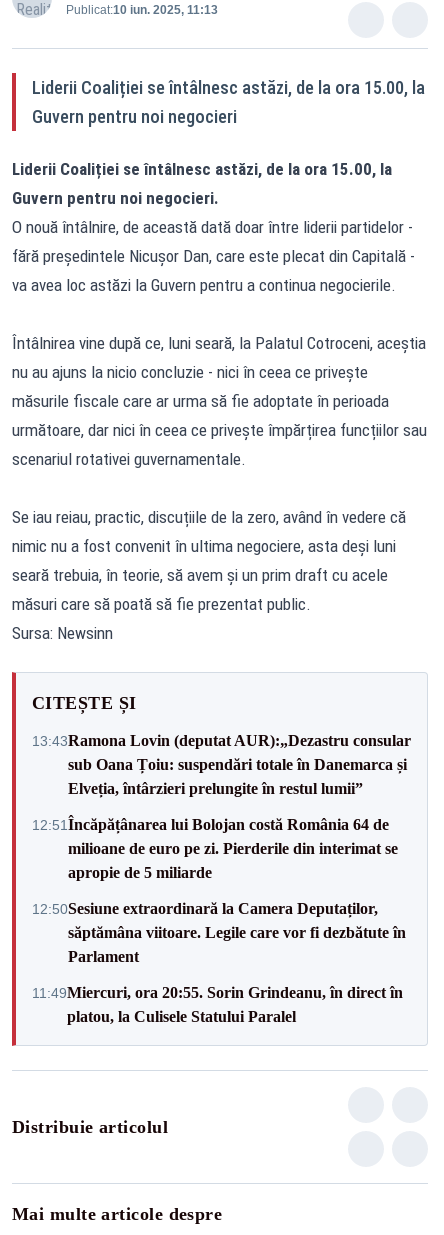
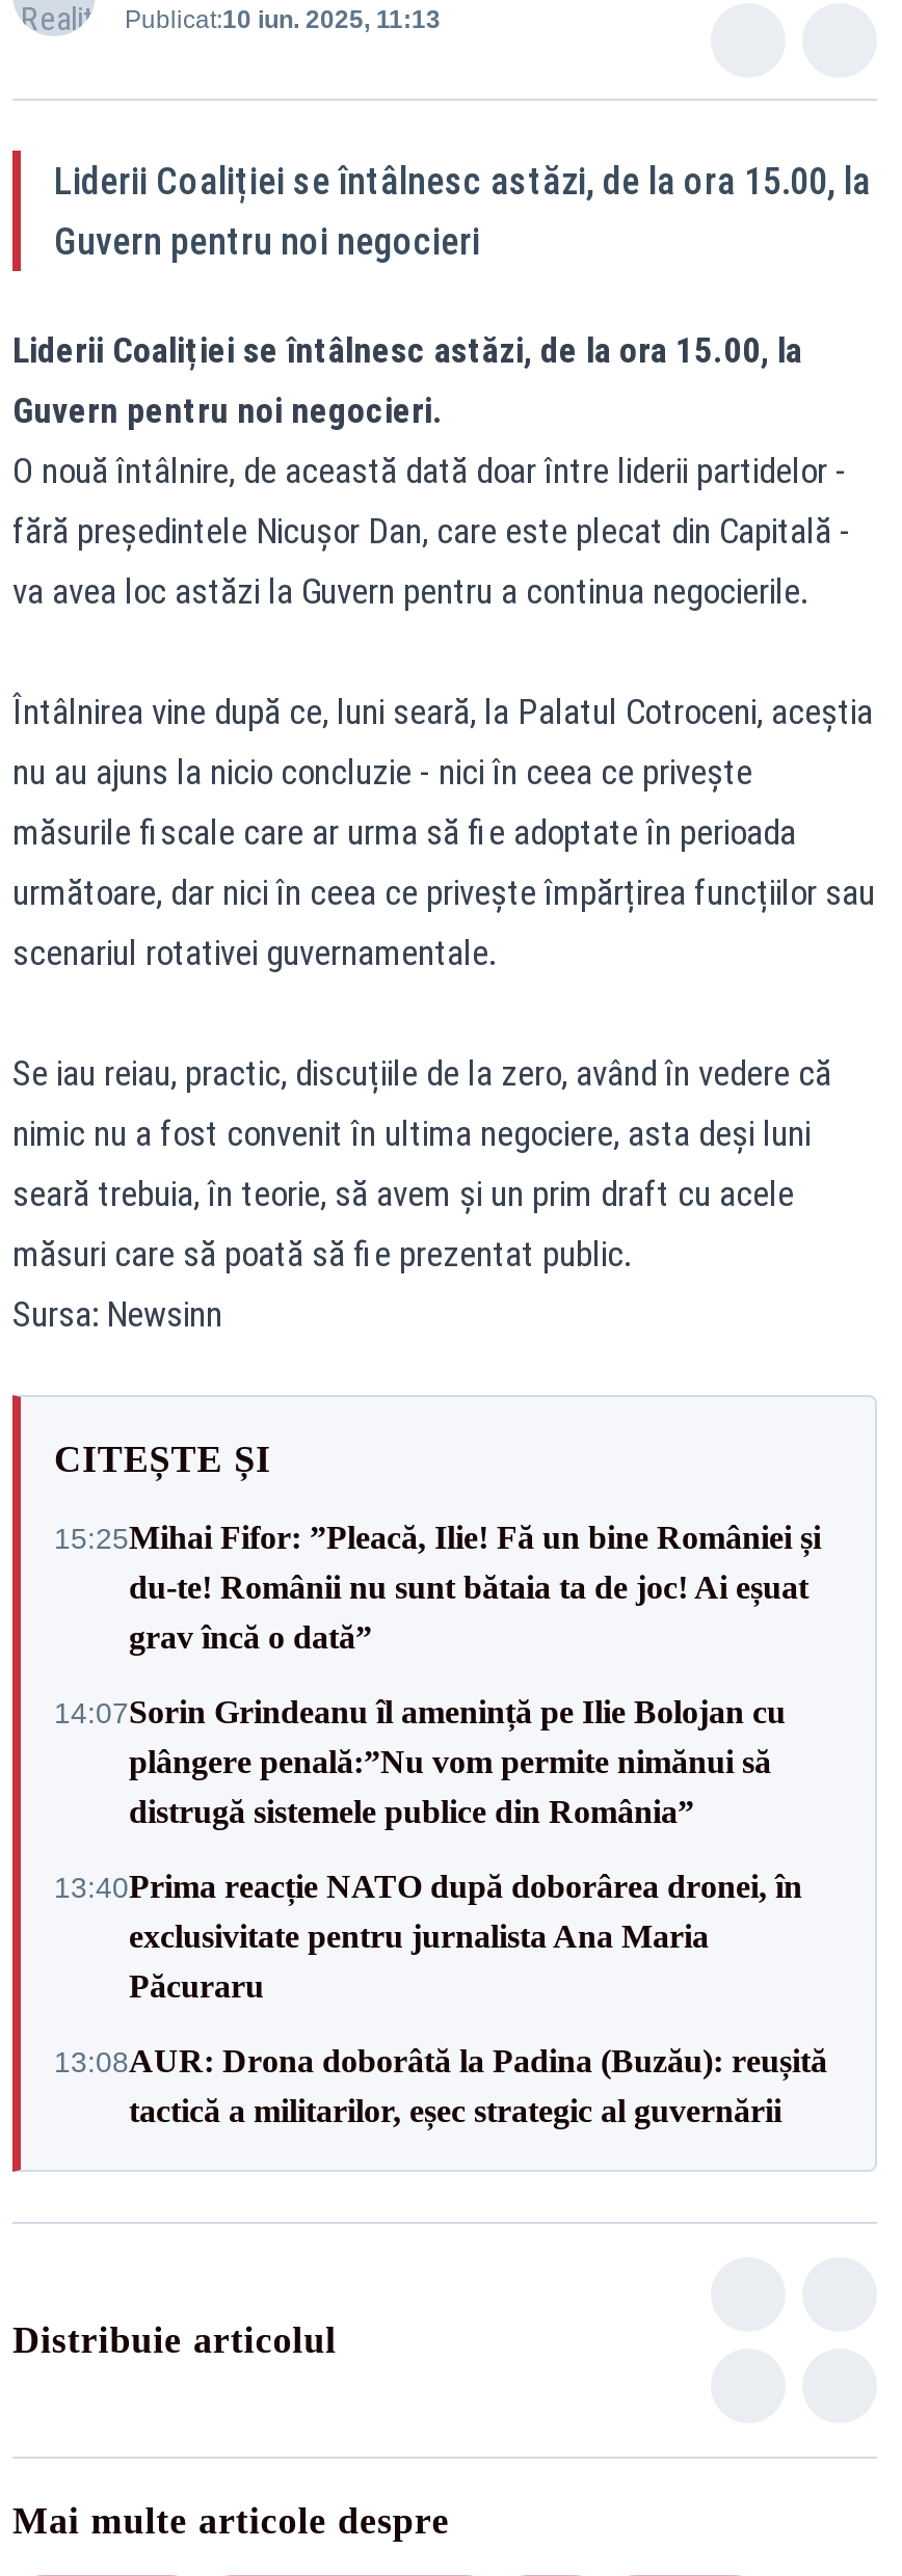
- 13:43Ramona Lovin (deputat AUR):„Dezastru consular
- sub Oana Țoiu: suspendări totale în Danemarca și
- Elveția, întârzieri prelungite în restul lumii”
+ 15:25Mihai Fifor: ”Pleacă, Ilie! Fă un bine României și
+ du-te! Românii nu sunt bătaia ta de joc! Ai eșuat
+ grav încă o dată”

- 12:51Încăpățânarea lui Bolojan costă România 64 de
- milioane de euro pe zi. Pierderile din interimat se
- apropie de 5 miliarde
+ 14:07Sorin Grindeanu îl amenință pe Ilie Bolojan cu
+ plângere penală:”Nu vom permite nimănui să
+ distrugă sistemele publice din România”

- 12:50Sesiune extraordinară la Camera Deputaților,
- săptămâna viitoare. Legile care vor fi dezbătute în
- Parlament
+ 13:40Prima reacție NATO după doborârea dronei, în
+ exclusivitate pentru jurnalista Ana Maria
+ Păcuraru

- 11:49Miercuri, ora 20:55. Sorin Grindeanu, în direct în
- platou, la Culisele Statului Paralel
+ 13:08AUR: Drona doborâtă la Padina (Buzău): reușită
+ tactică a militarilor, eșec strategic al guvernării
